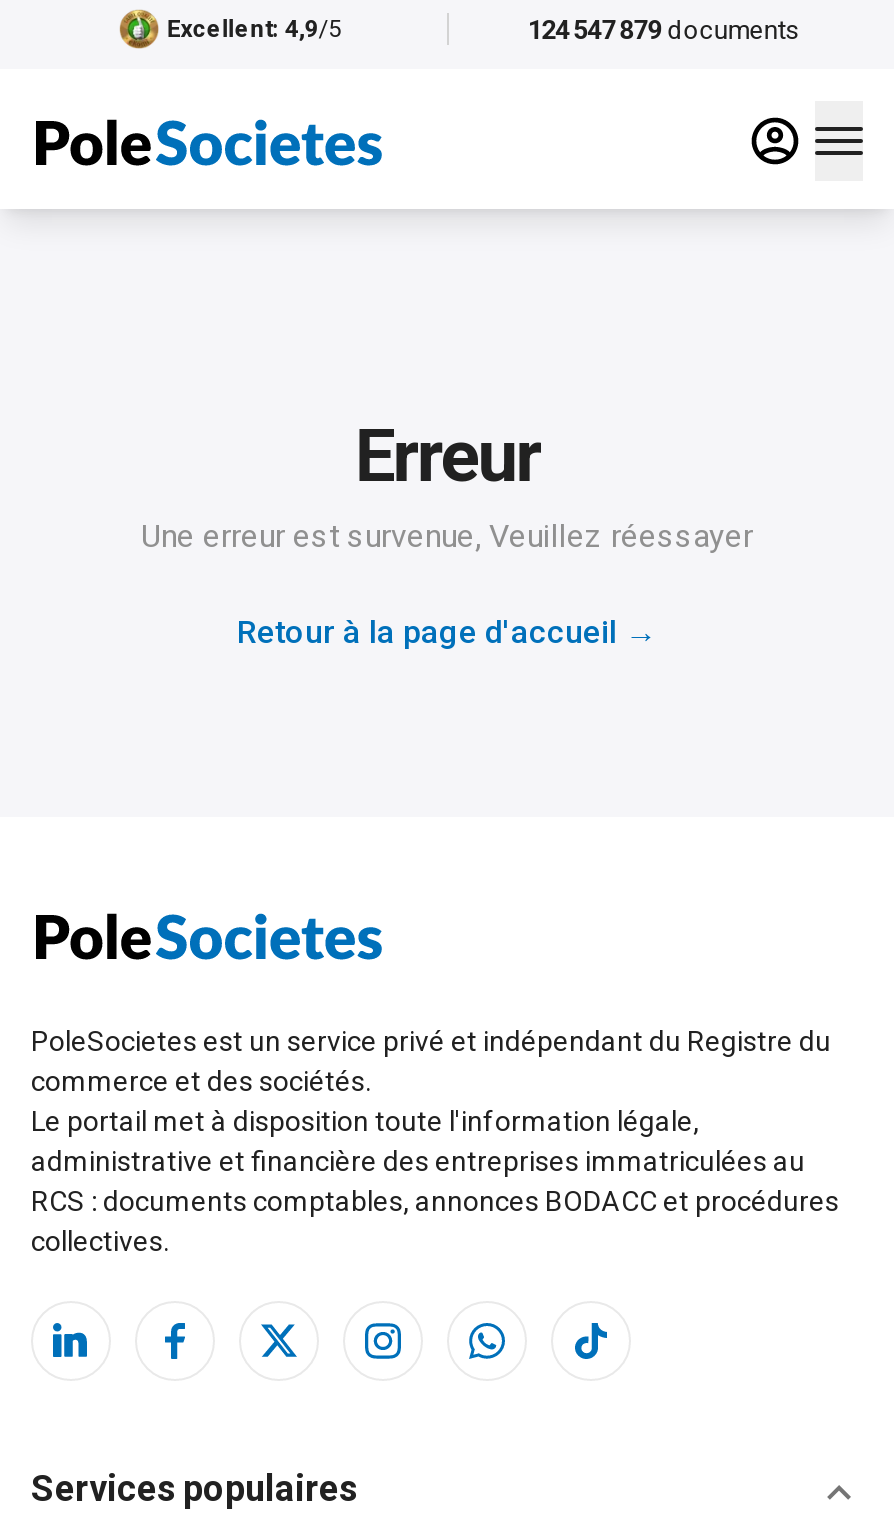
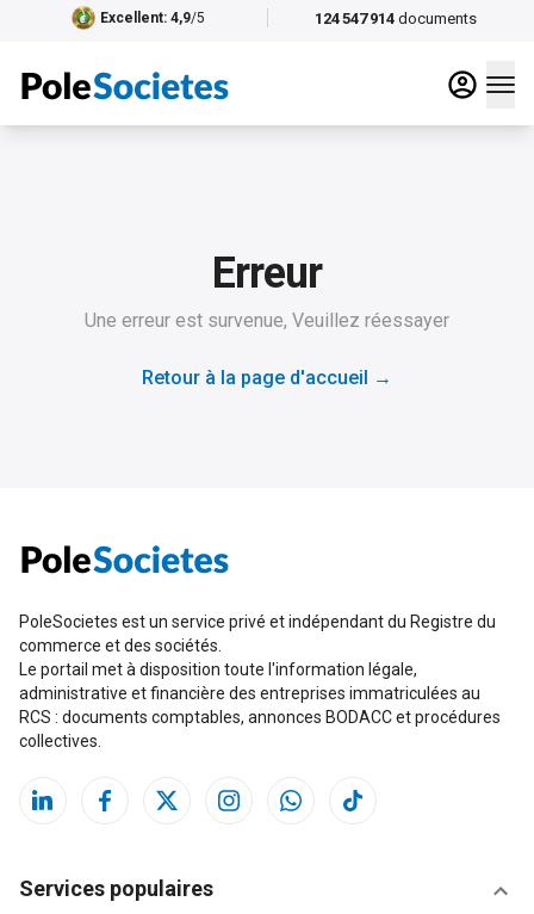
- 124 547 879 documents
+ 124 547 914 documents
